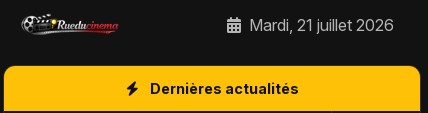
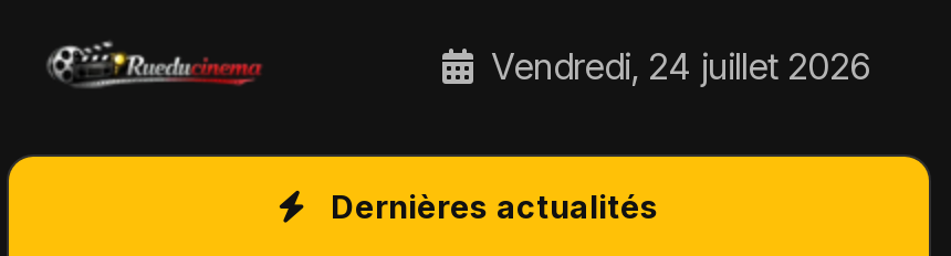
- Mardi, 21 juillet 2026
+ Vendredi, 24 juillet 2026
